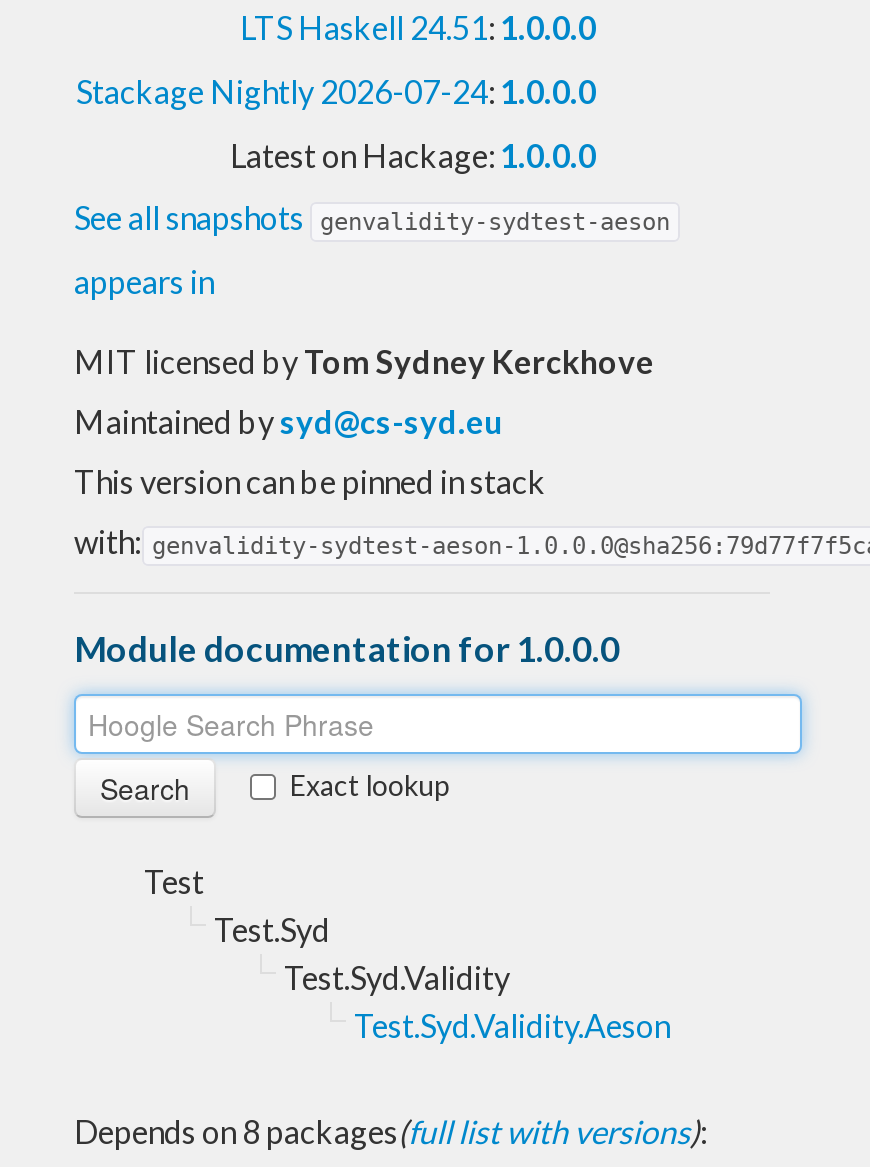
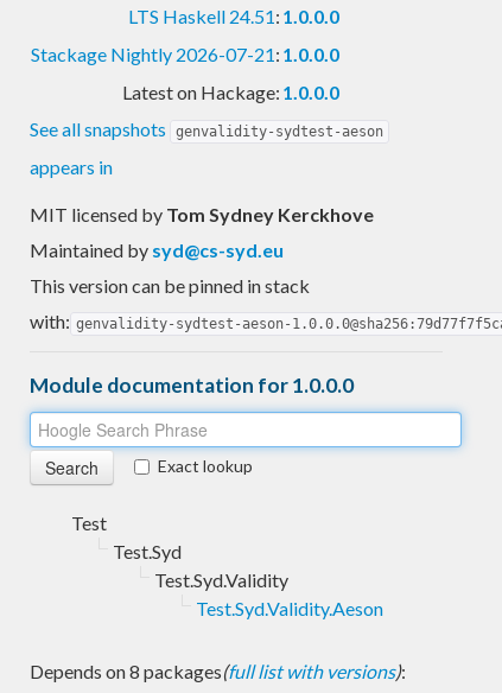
- Stackage Nightly 2026-07-24: 1.0.0.0
+ Stackage Nightly 2026-07-21: 1.0.0.0
